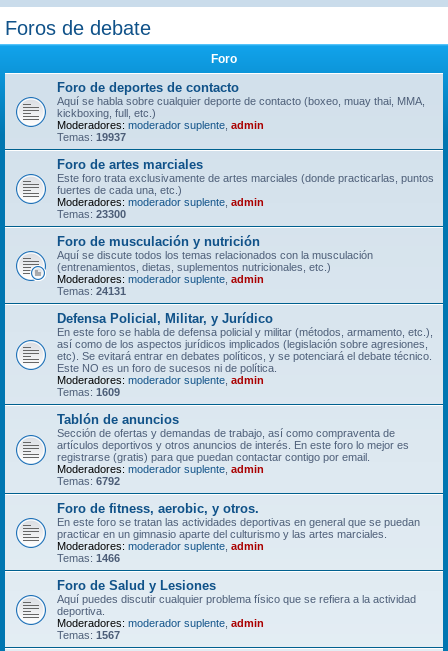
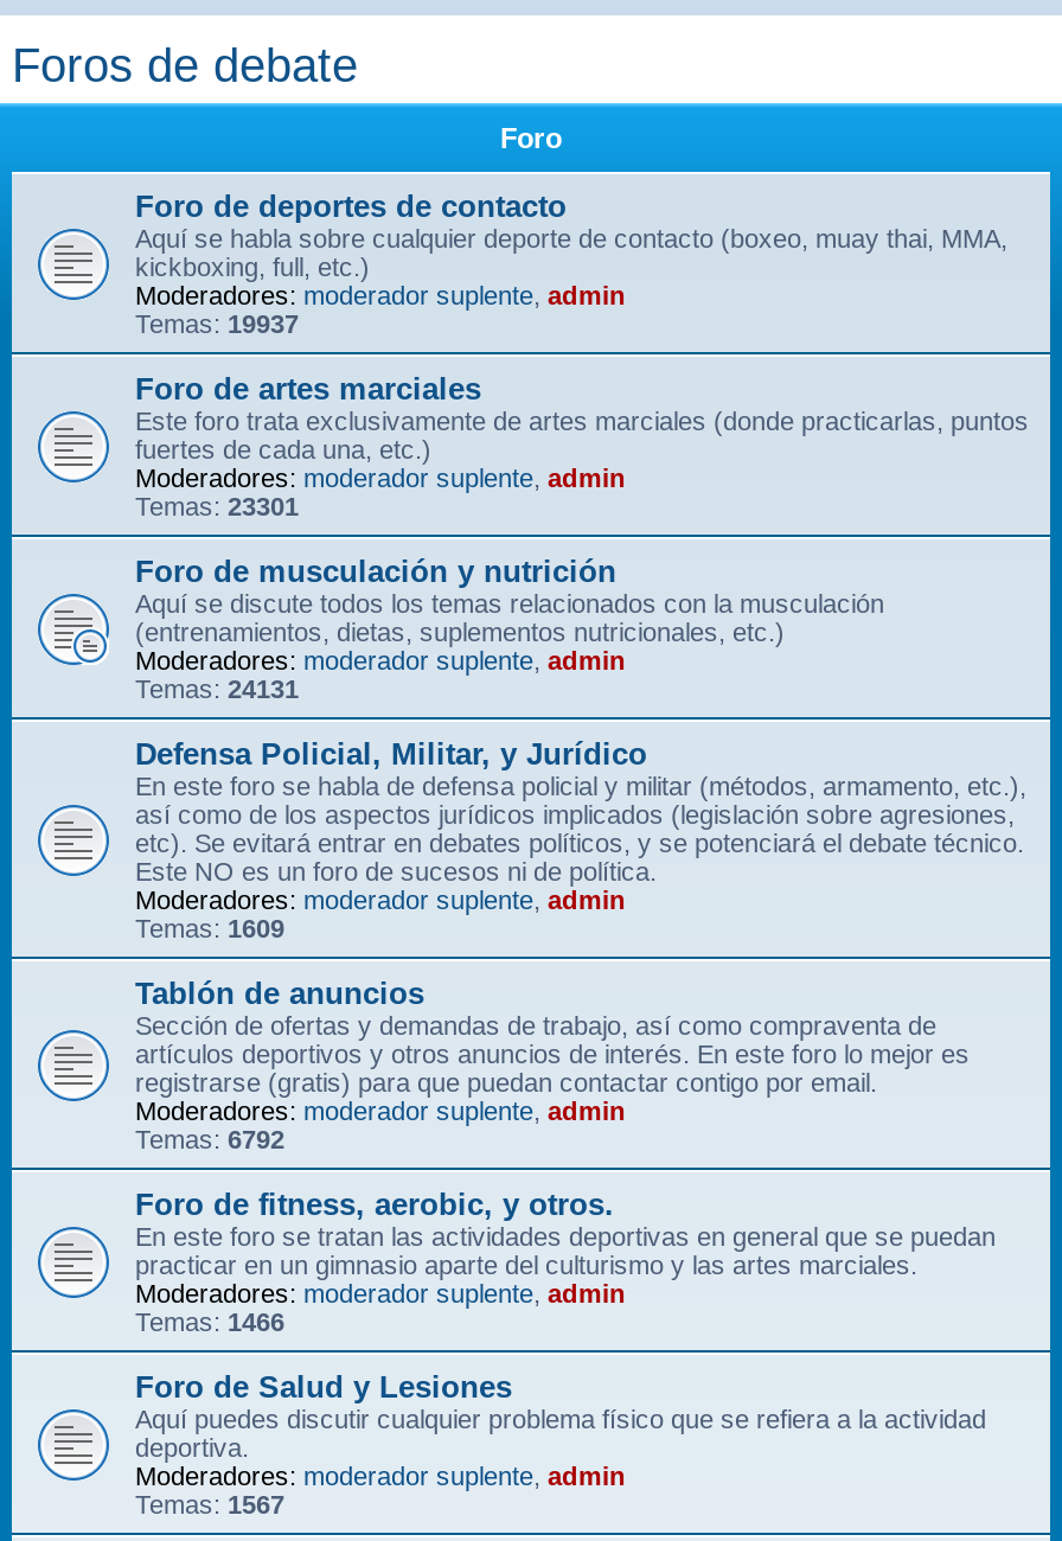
- Temas: 23300
+ Temas: 23301
